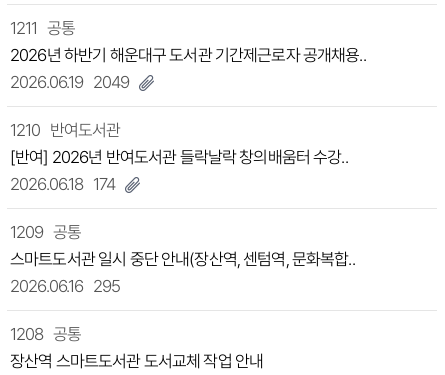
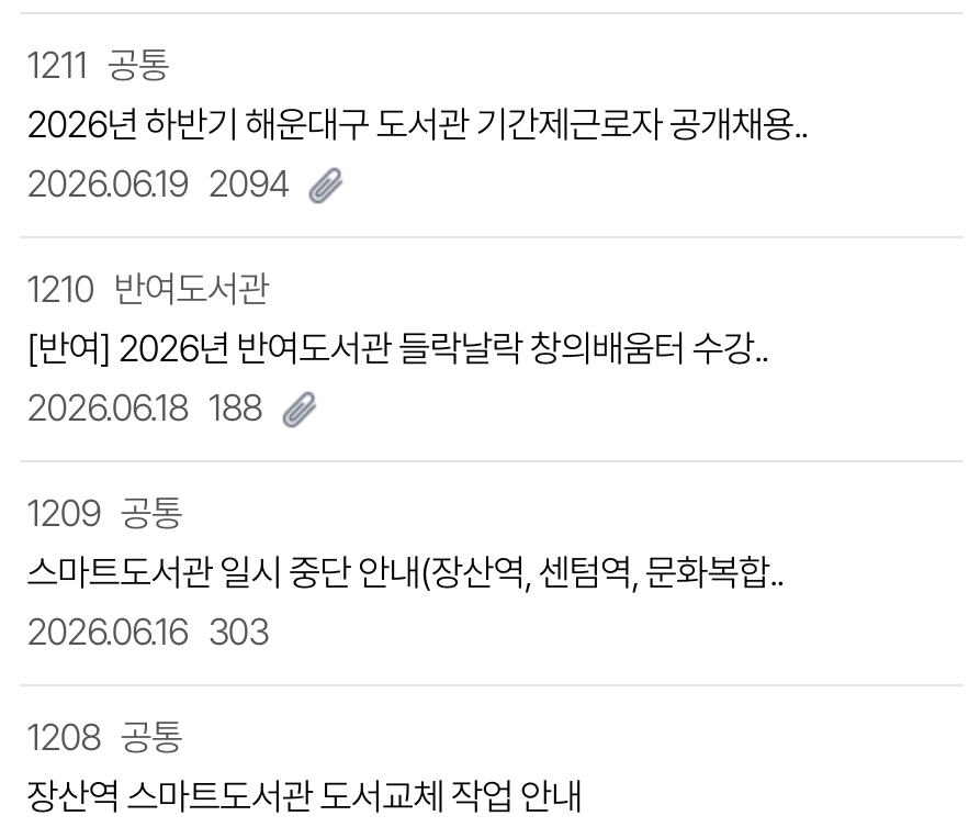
- 2026.06.19 2049
+ 2026.06.19 2094

- 2026.06.18 174
+ 2026.06.18 188

- 2026.06.16 295
+ 2026.06.16 303
